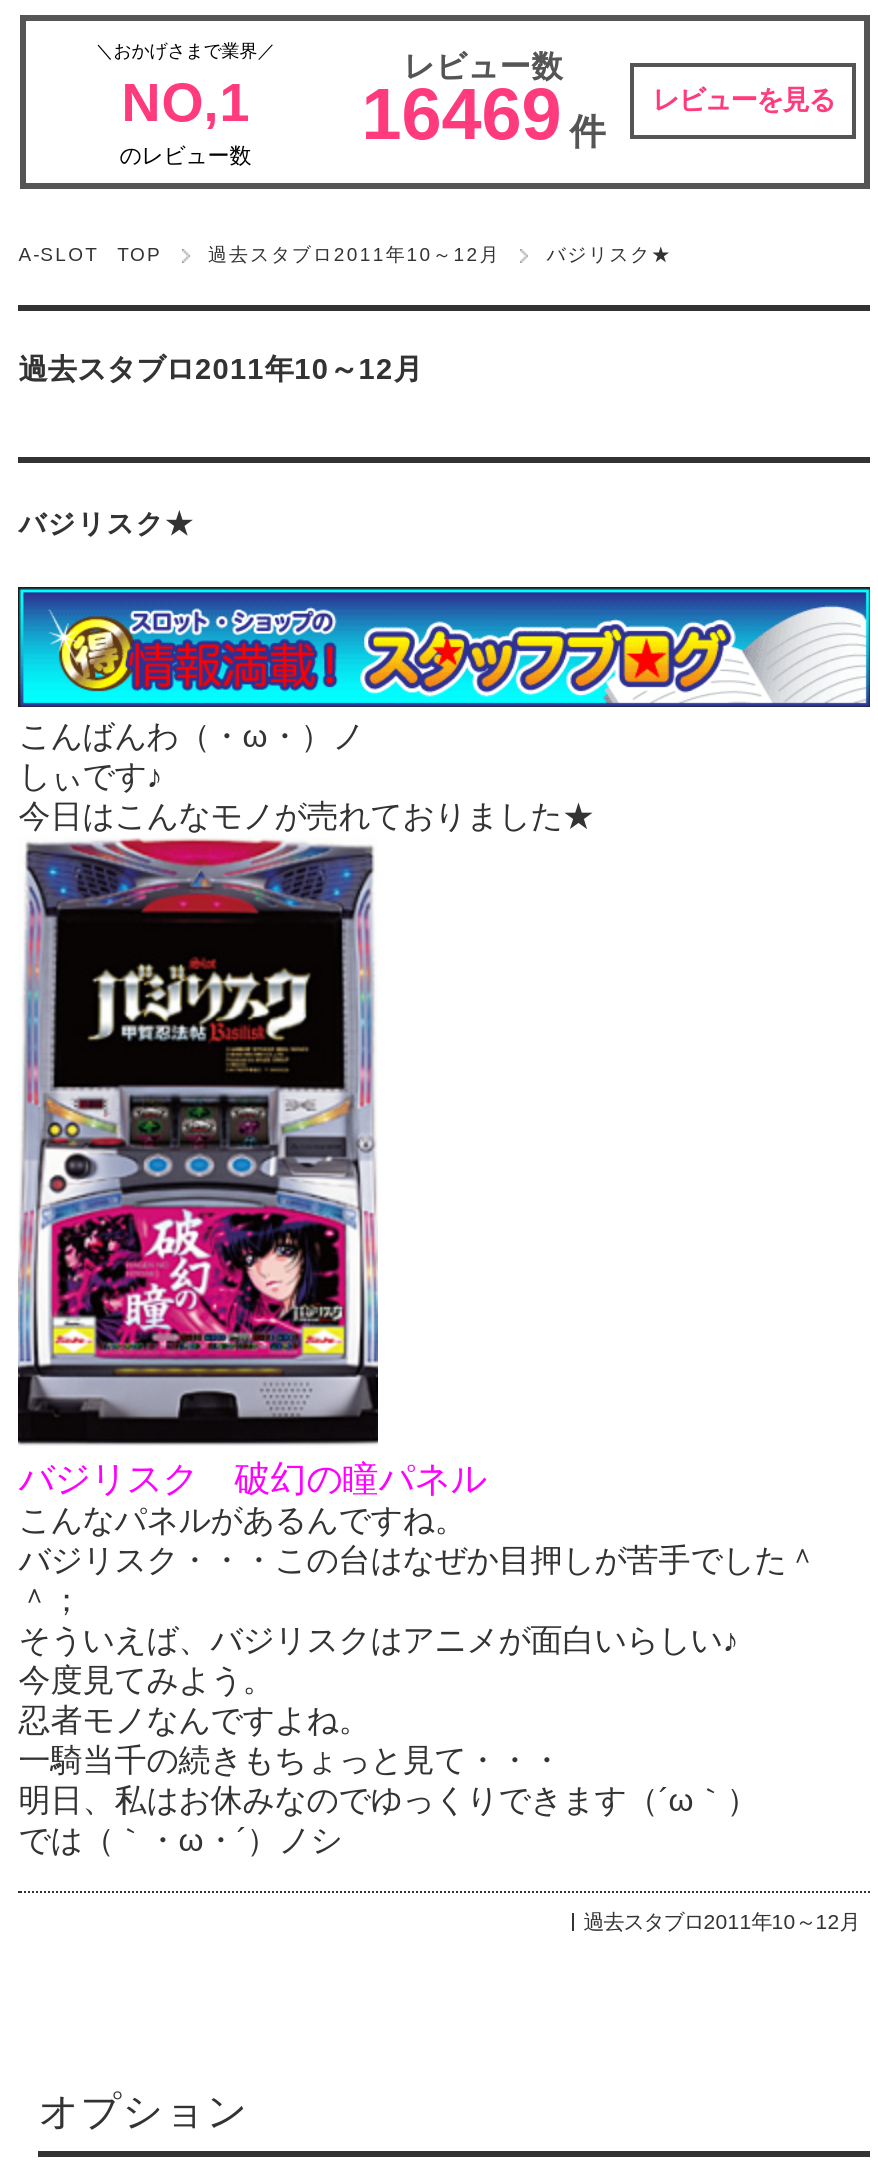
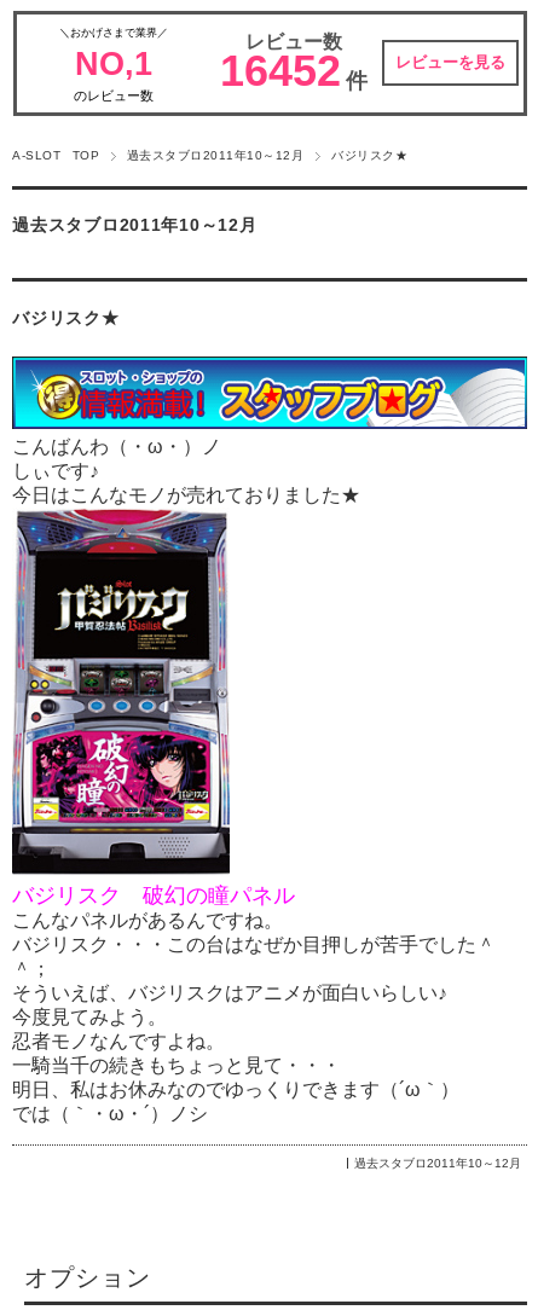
- NO,1 16469 件 レビューを見る
+ NO,1 16452 件 レビューを見る
